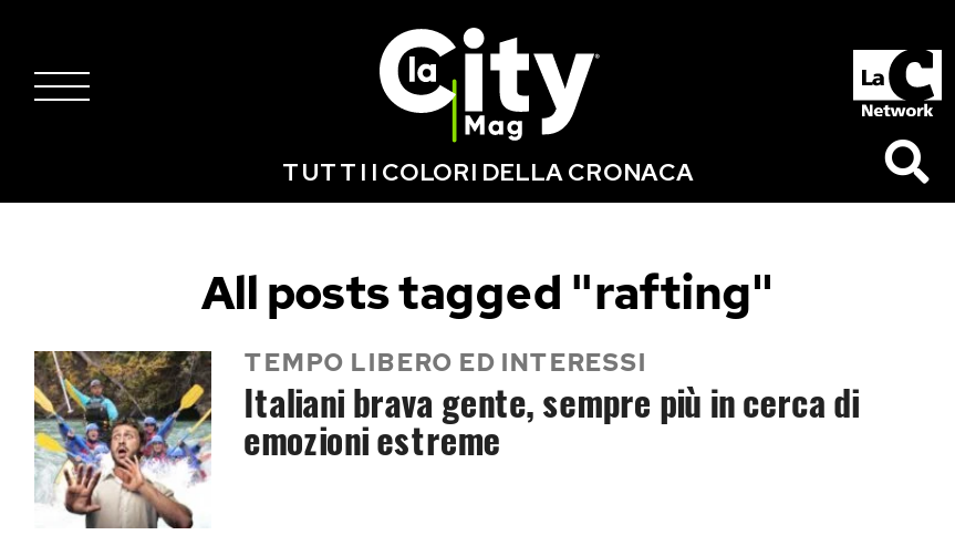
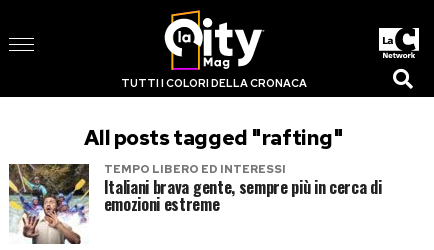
- [image]
+ [image]
